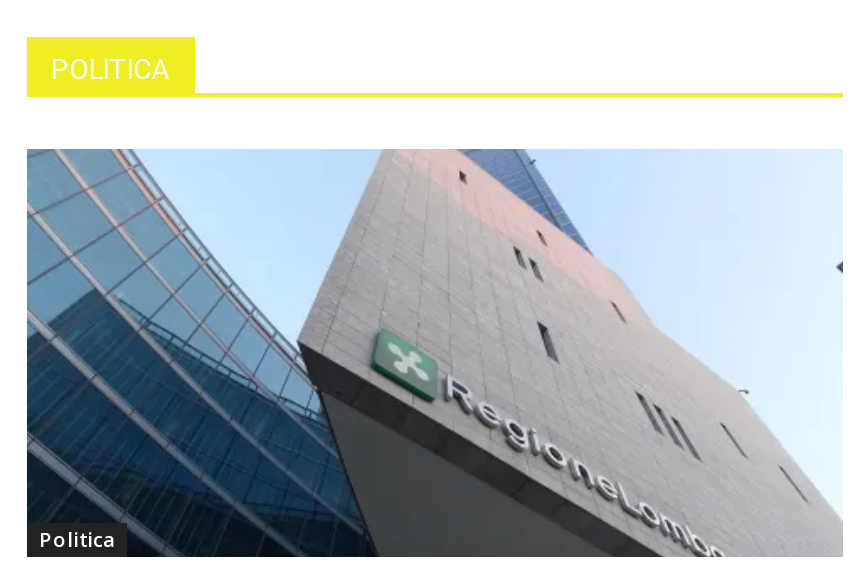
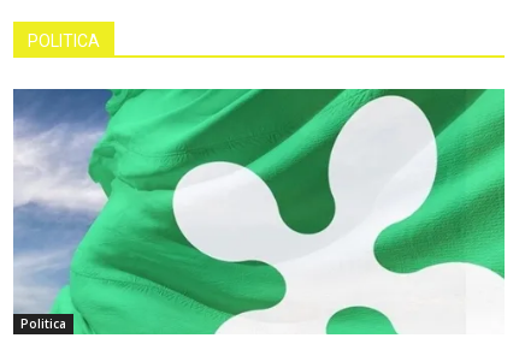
- [image]
+ [image]
